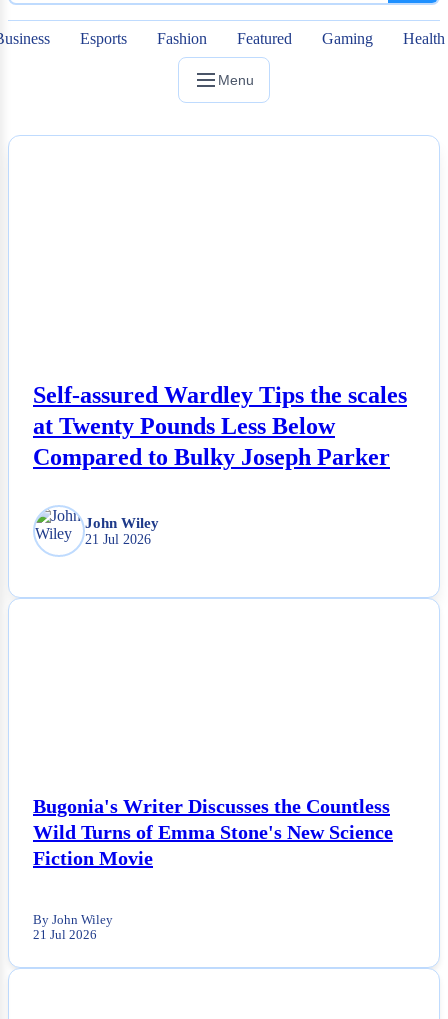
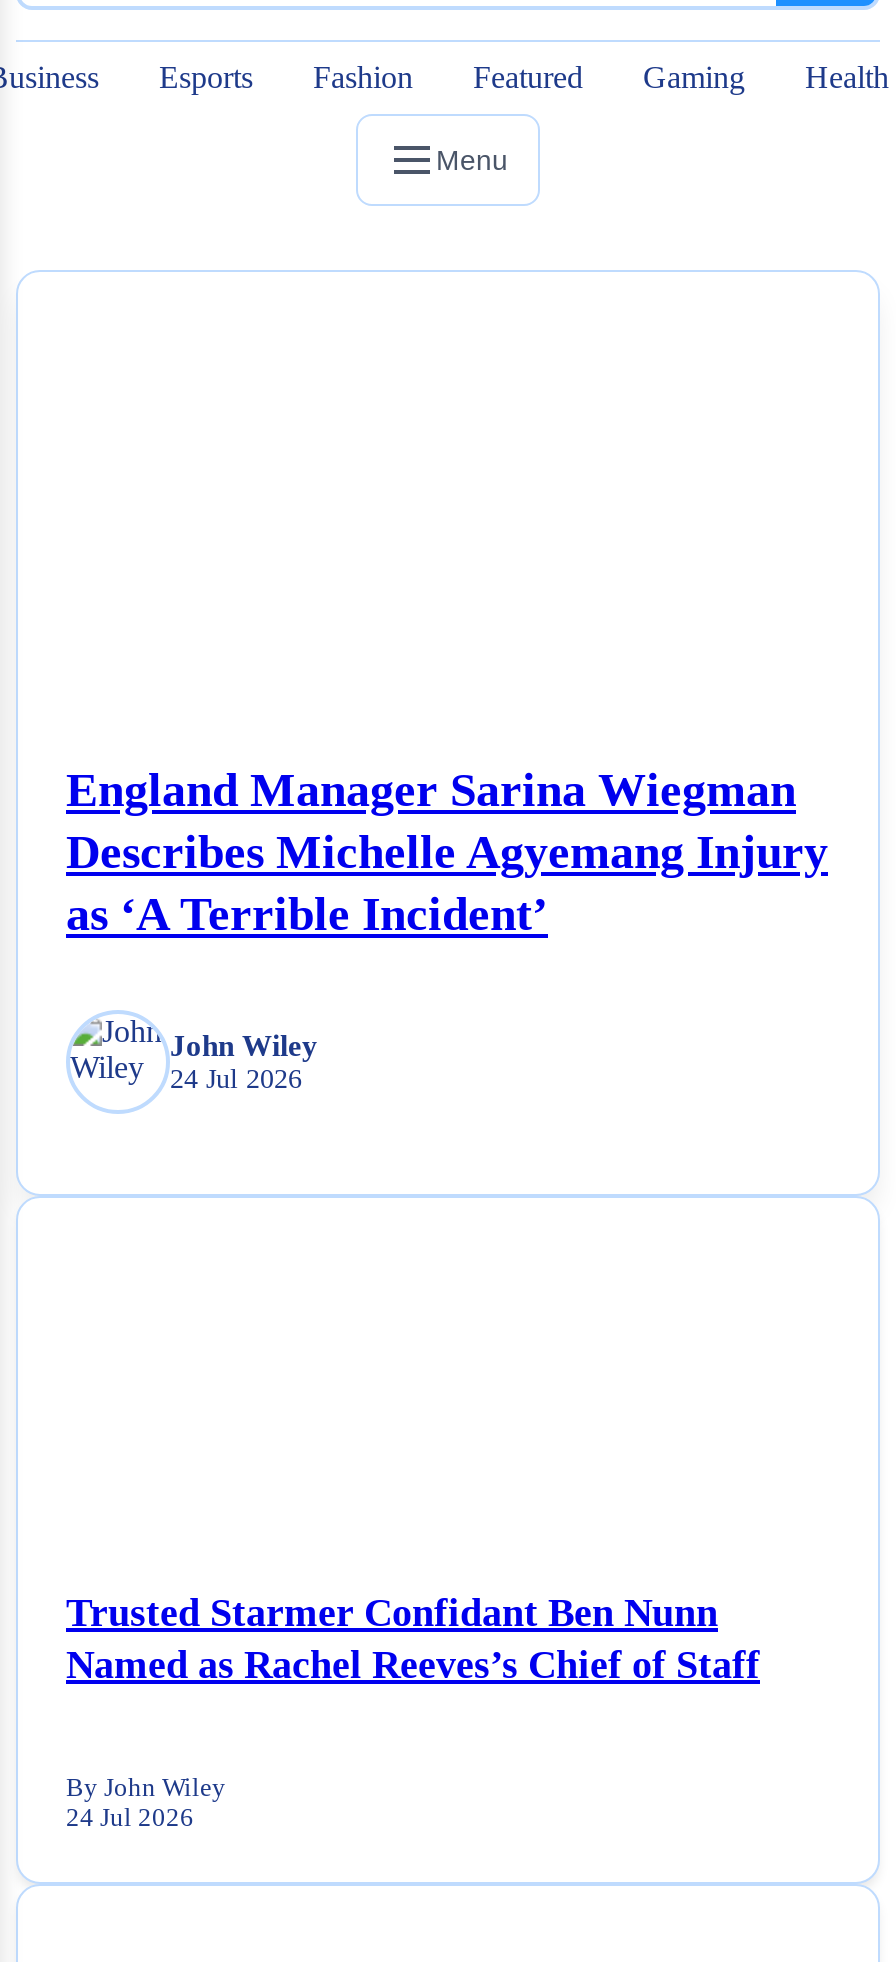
- Self-assured Wardley Tips the scales
- at Twenty Pounds Less Below
- Compared to Bulky Joseph Parker
+ England Manager Sarina Wiegman
+ Describes Michelle Agyemang Injury
+ as ‘A Terrible Incident’

- 21 Jul 2026
+ 24 Jul 2026

- Bugonia's Writer Discusses the Countless
- Wild Turns of Emma Stone's New Science
- Fiction Movie
+ Trusted Starmer Confidant Ben Nunn
+ Named as Rachel Reeves’s Chief of Staff

- 21 Jul 2026
+ 24 Jul 2026
